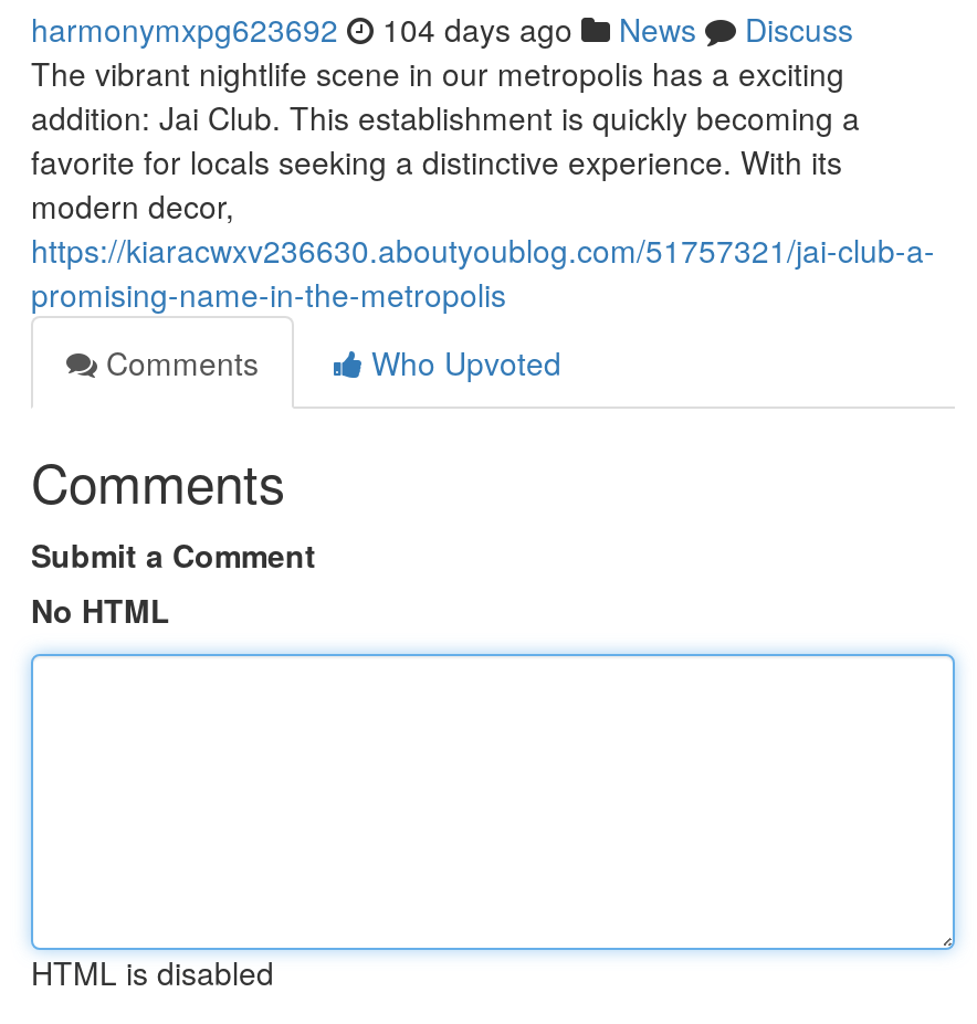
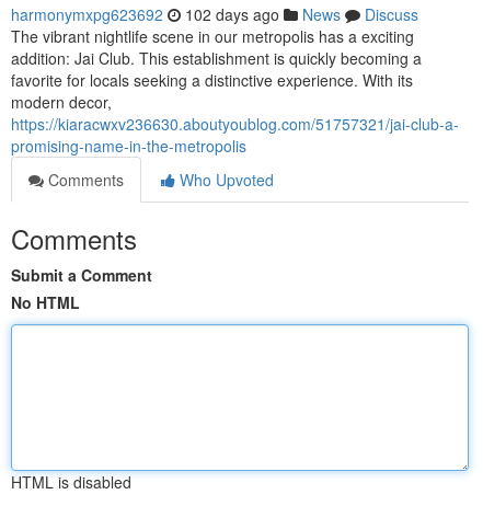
- harmonymxpg623692 104 days ago News Discuss
+ harmonymxpg623692 102 days ago News Discuss
